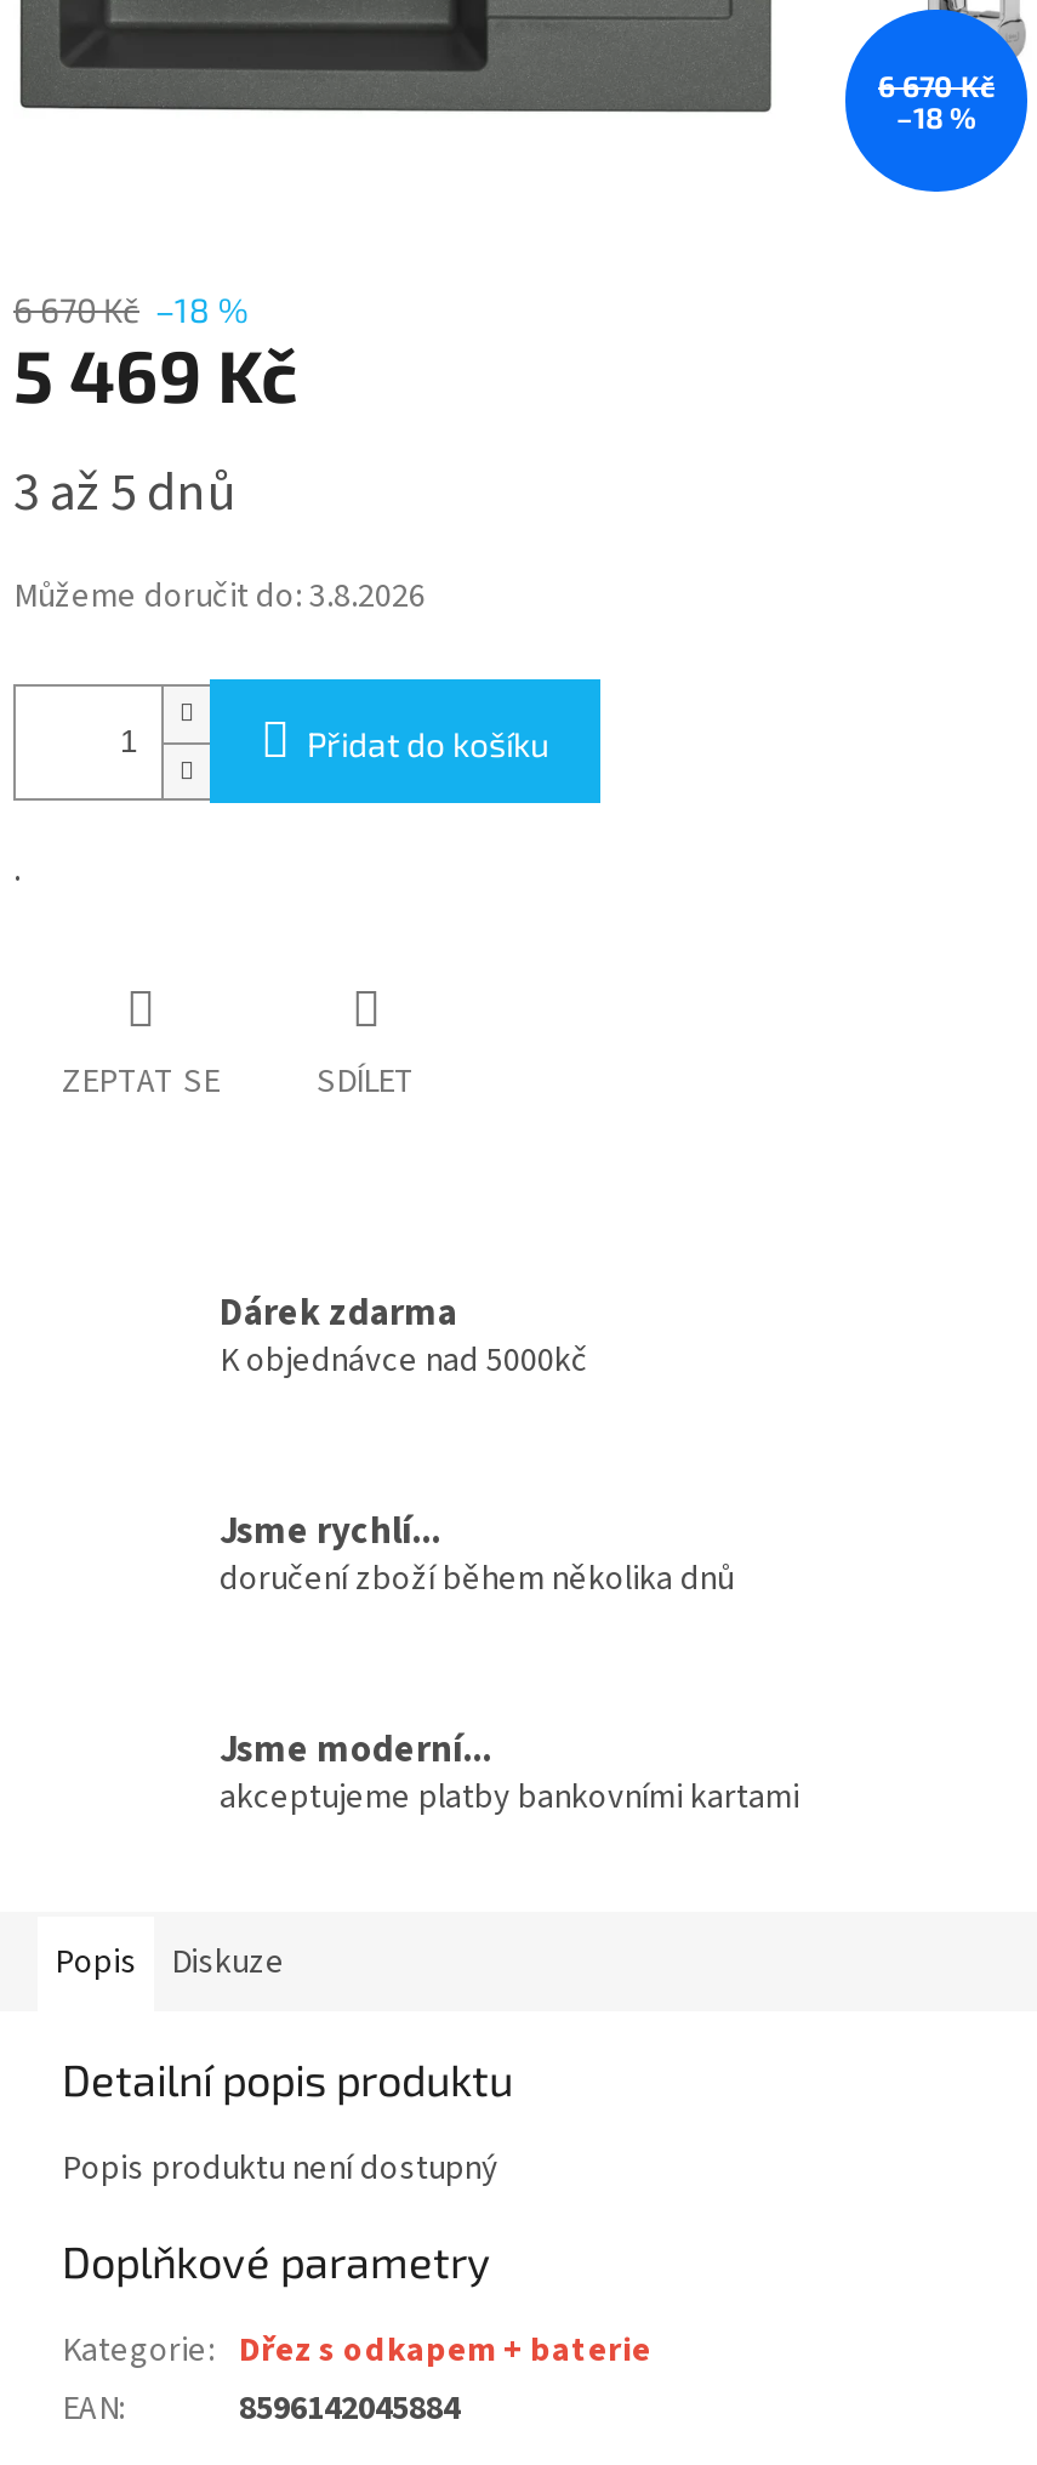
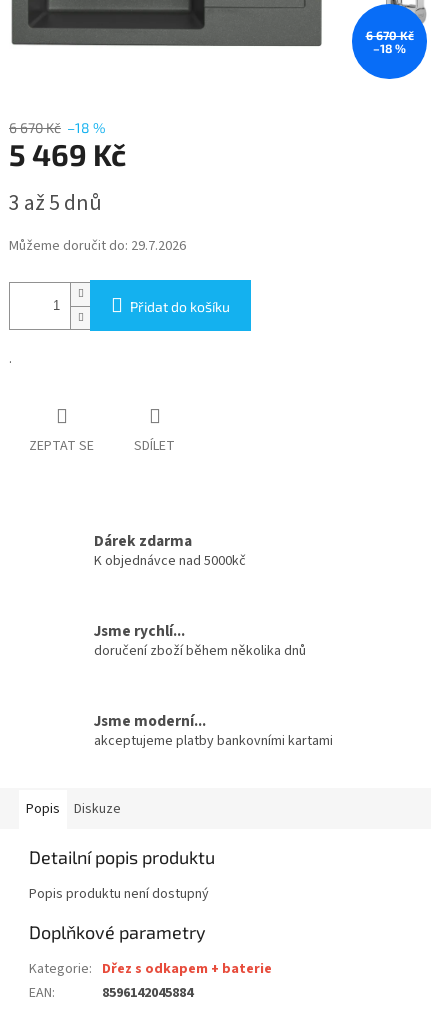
- Můžeme doručit do: 3.8.2026
+ Můžeme doručit do: 29.7.2026
